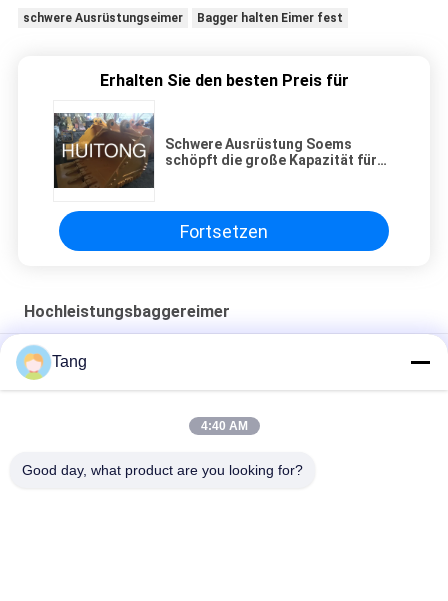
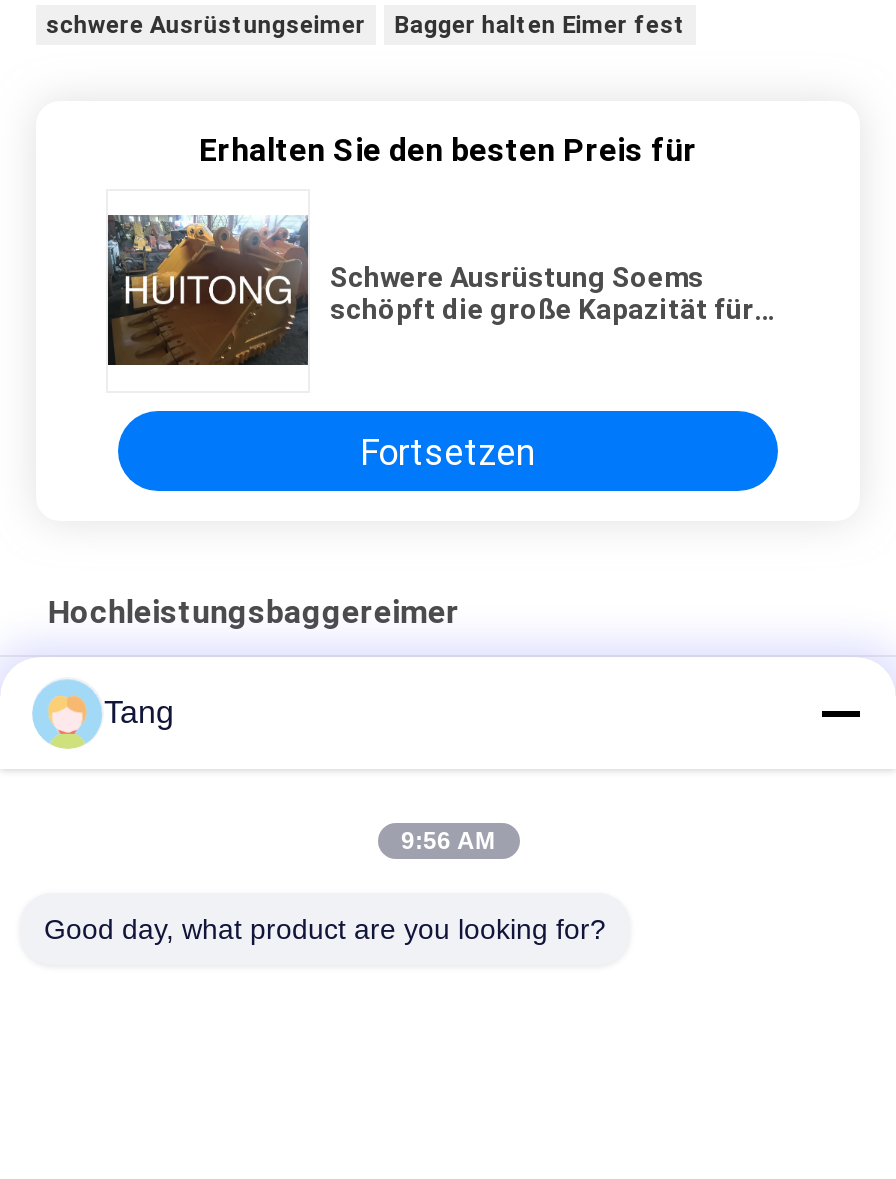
- 4:40 AM
+ 9:56 AM
